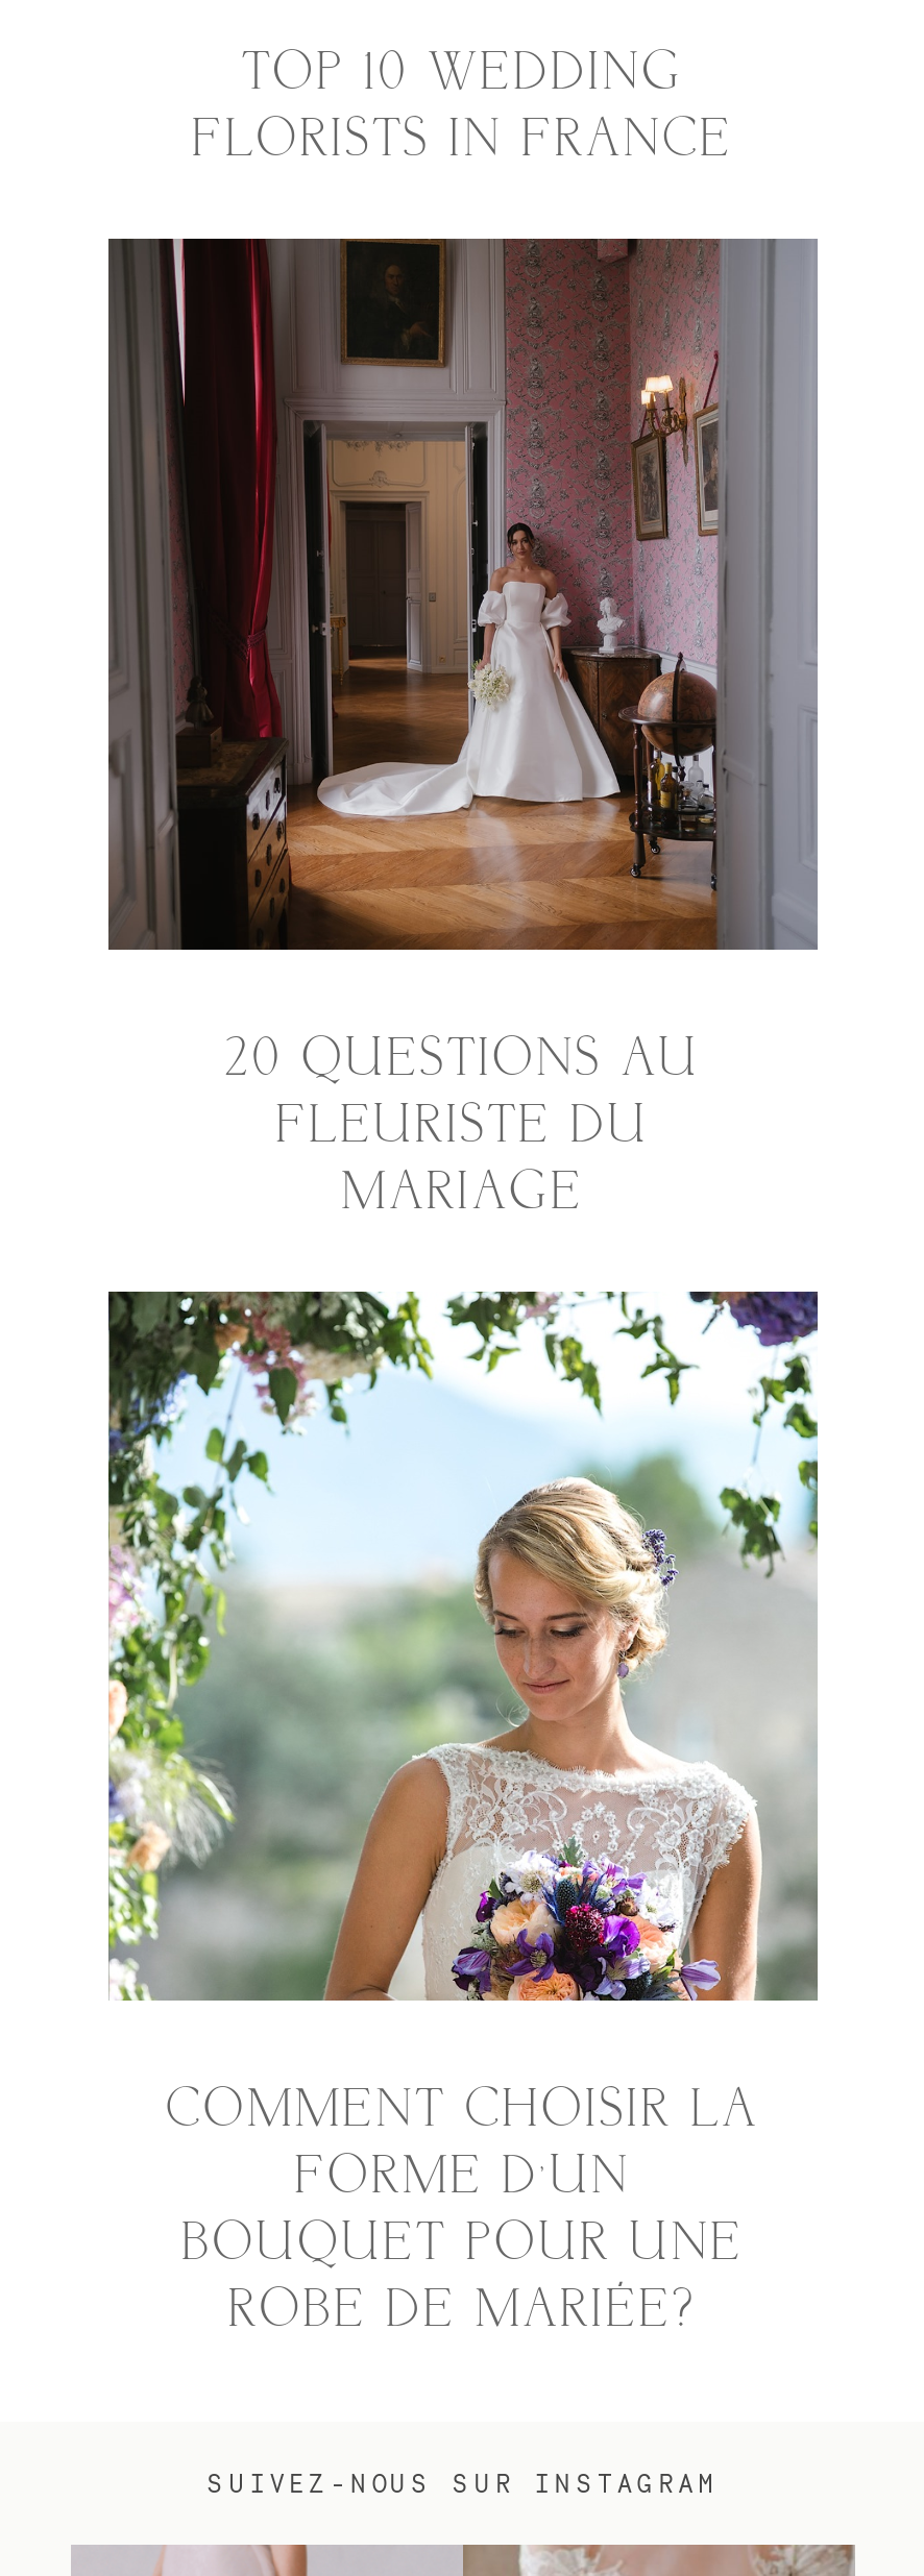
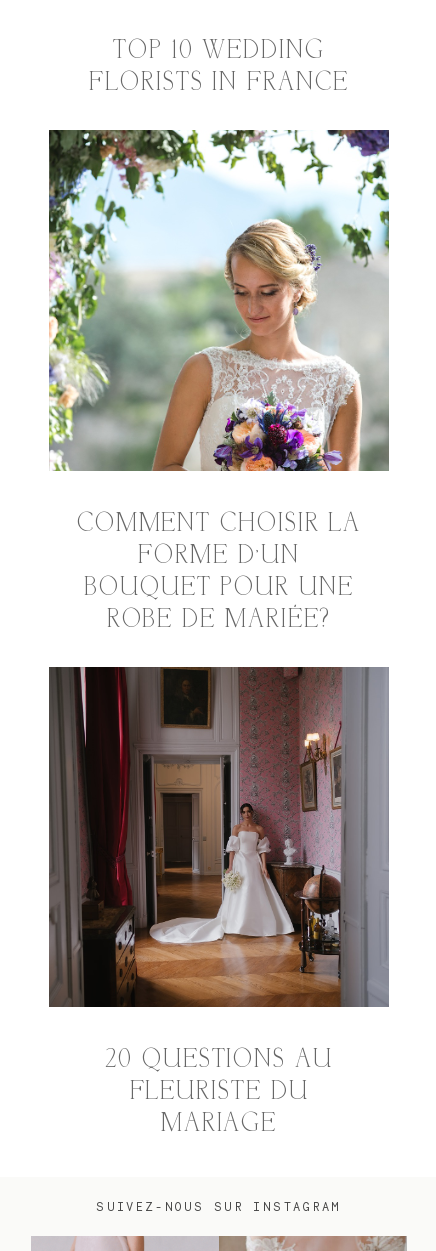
moved down: [image] | 20 QUESTIONS AU | FLEURISTE DU | MARIAGE

moved up: [image] | COMMENT CHOISIR LA | FORME D’UN | BOUQUET POUR UNE | ROBE DE MARIÉE?
